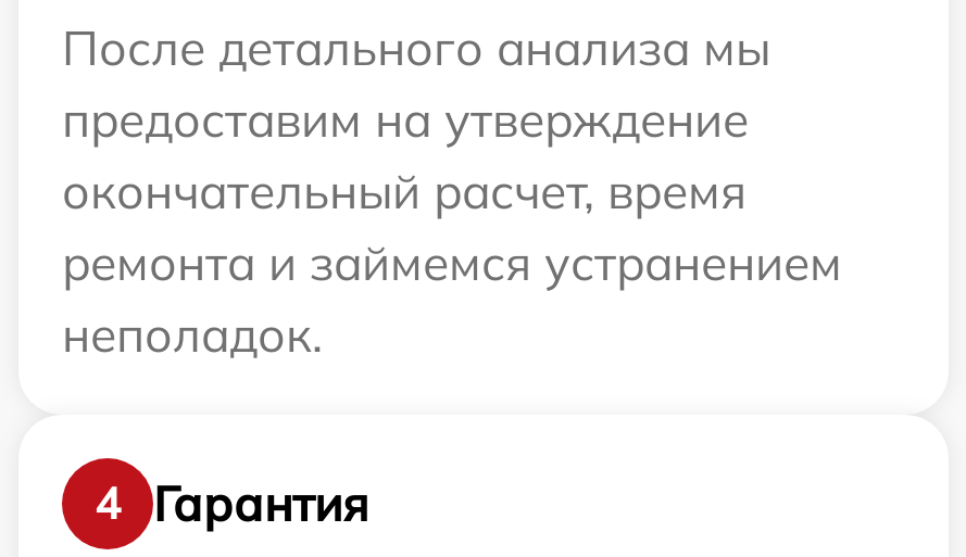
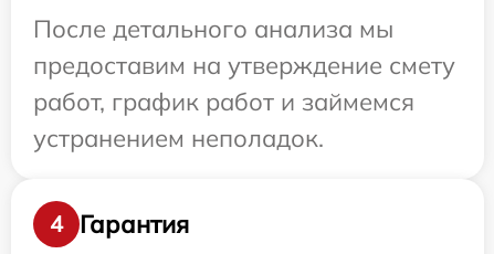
- предоставим на утверждение
- окончательный расчет, время
- ремонта и займемся устранением
- неполадок.
+ предоставим на утверждение смету
+ работ, график работ и займемся
+ устранением неполадок.
